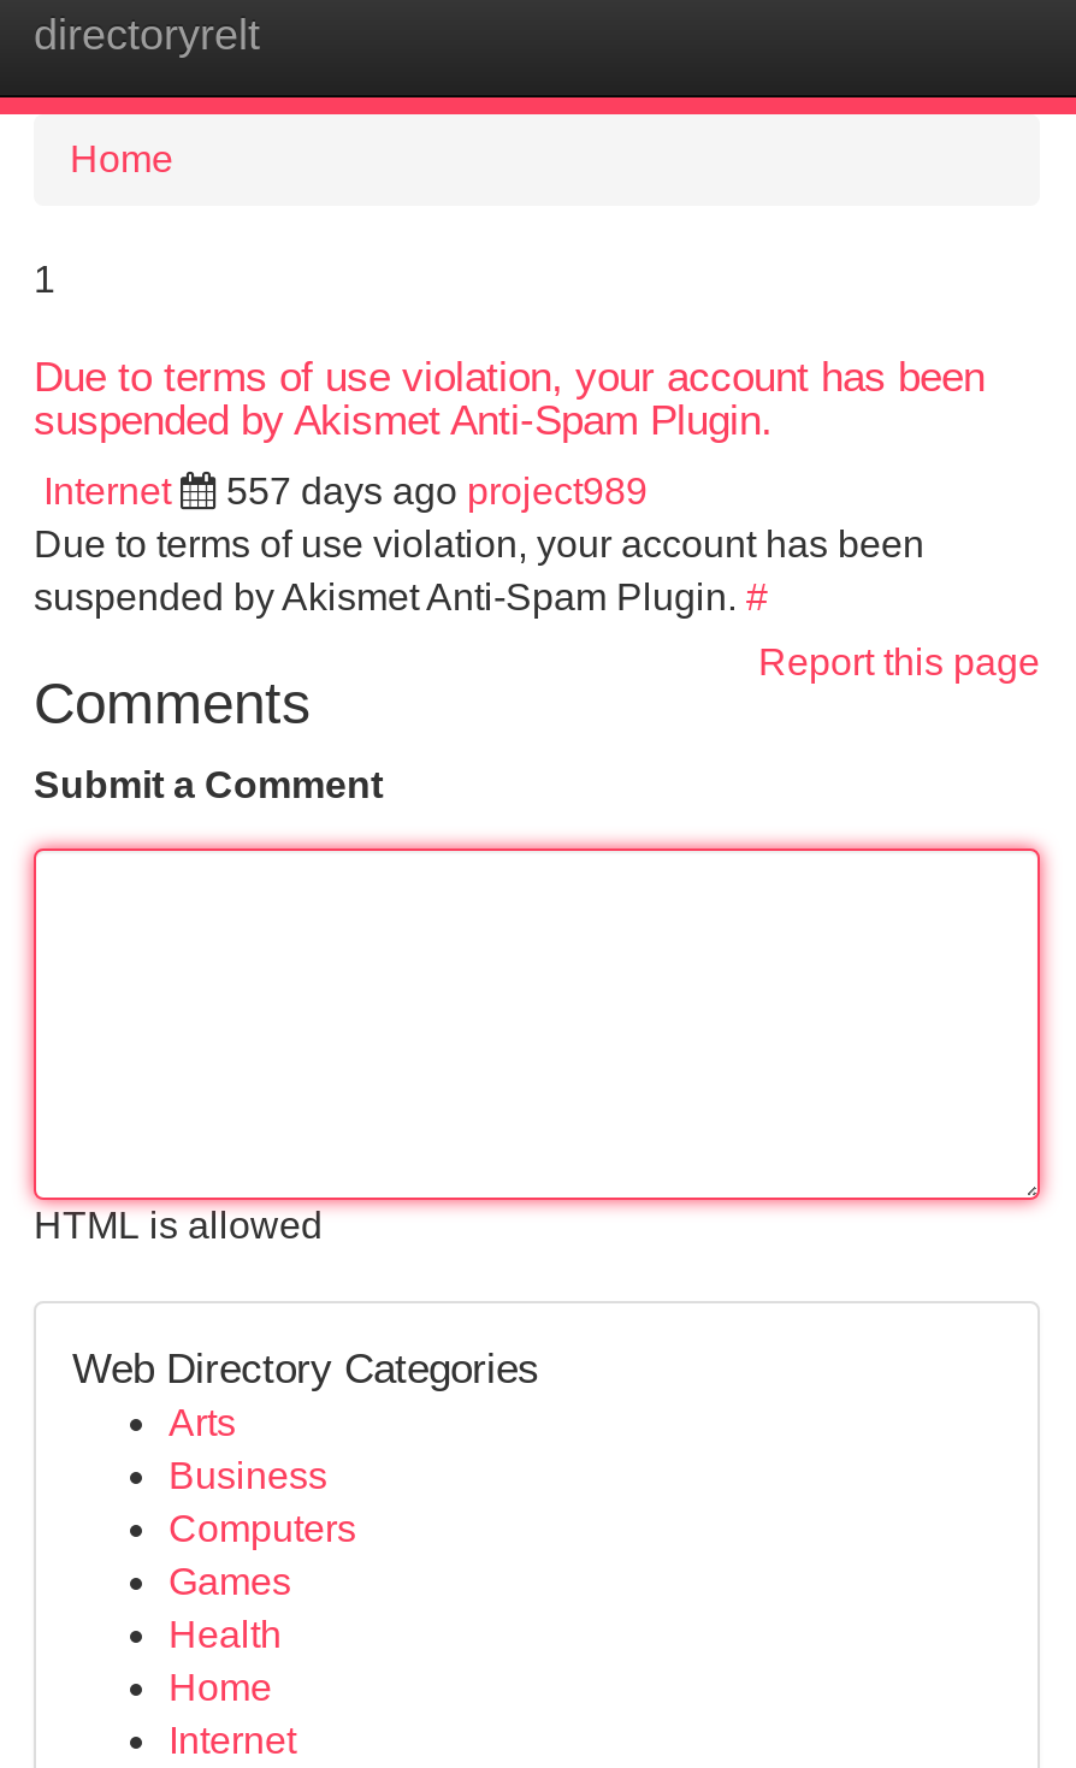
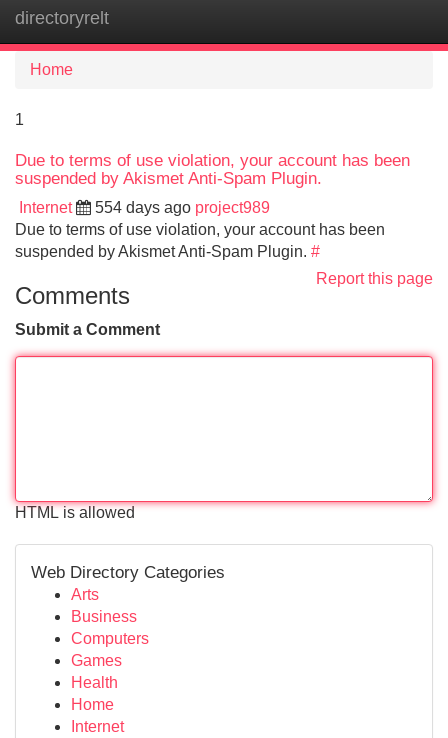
- 557 days ago project989
+ 554 days ago project989
